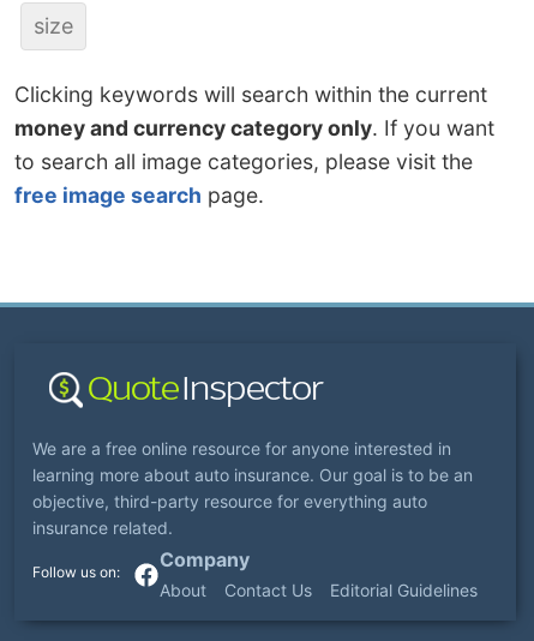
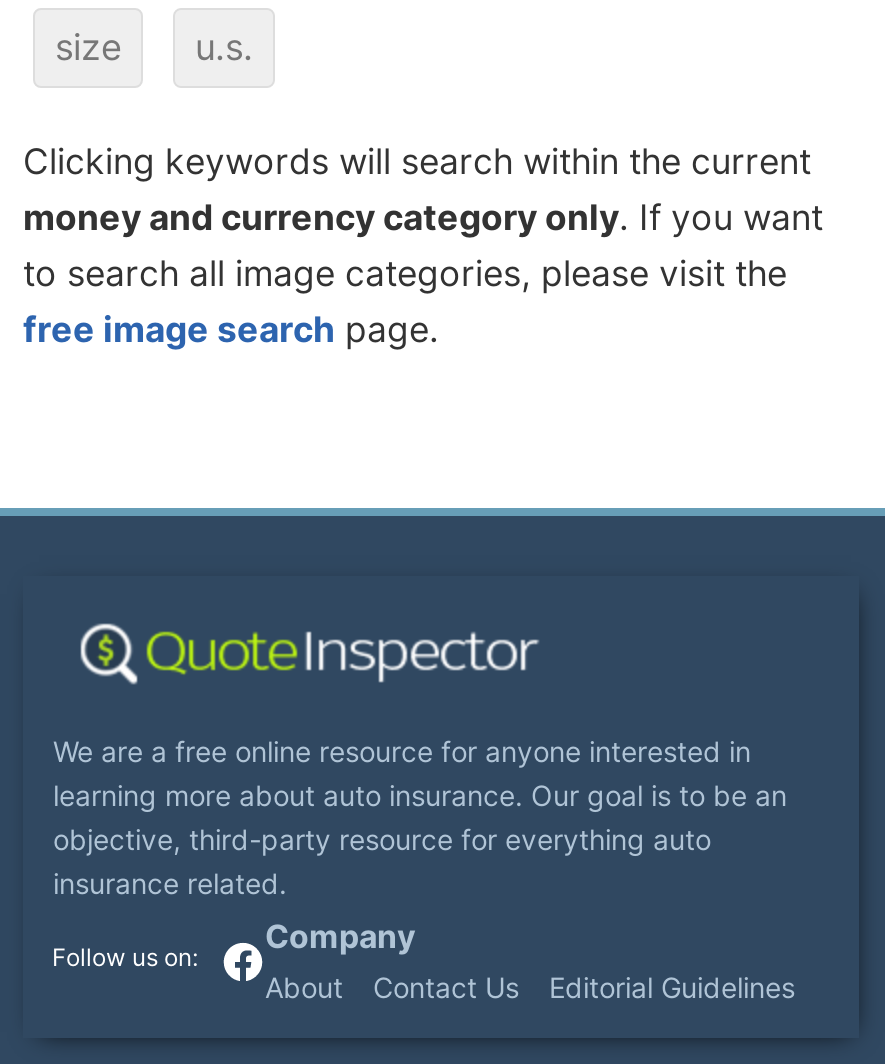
+ u.s.
